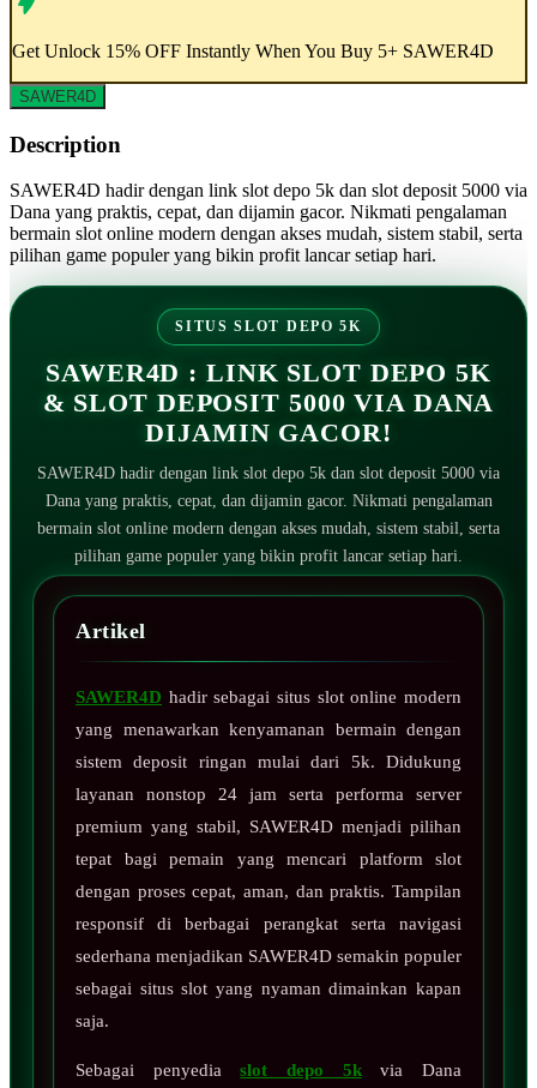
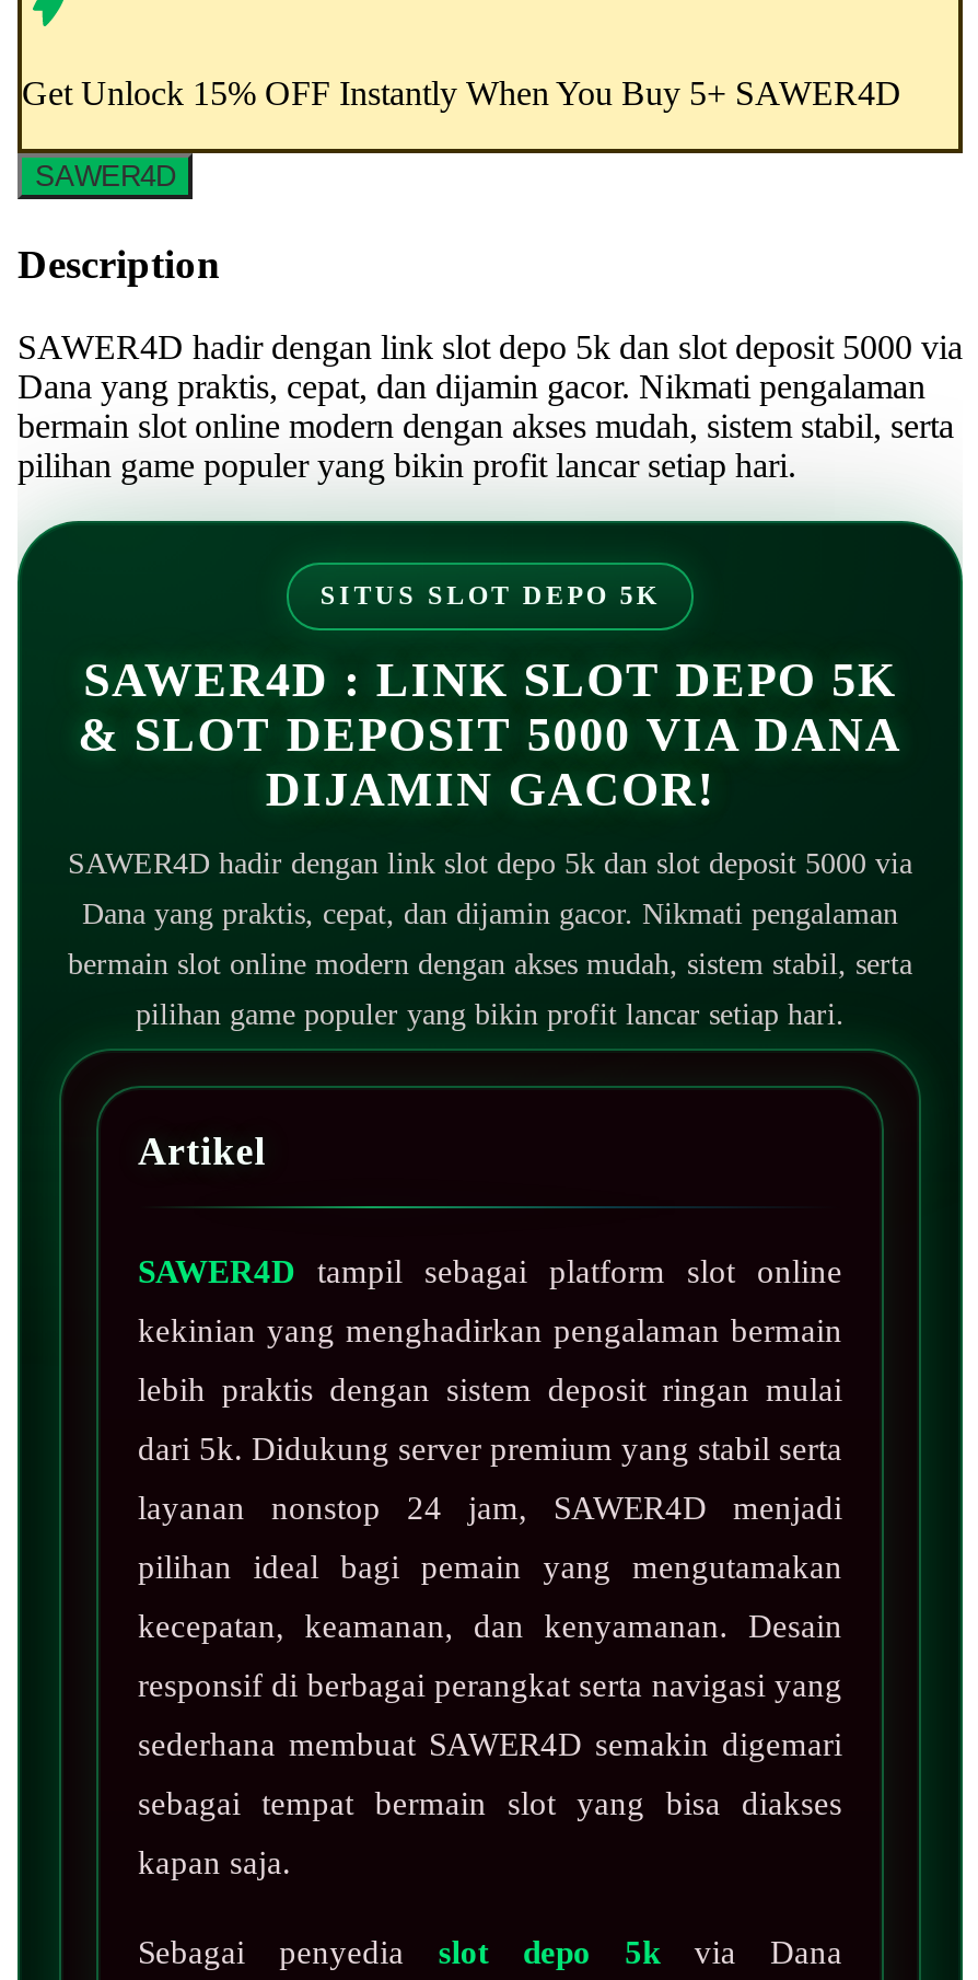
- SAWER4D hadir sebagai situs slot online modern
+ SAWER4D tampil sebagai platform slot online

- yang menawarkan kenyamanan bermain dengan
+ kekinian yang menghadirkan pengalaman bermain

- sistem deposit ringan mulai dari 5k. Didukung
+ lebih praktis dengan sistem deposit ringan mulai

- layanan nonstop 24 jam serta performa server
+ dari 5k. Didukung server premium yang stabil serta

- premium yang stabil, SAWER4D menjadi pilihan
+ layanan nonstop 24 jam, SAWER4D menjadi

- tepat bagi pemain yang mencari platform slot
+ pilihan ideal bagi pemain yang mengutamakan

- dengan proses cepat, aman, dan praktis. Tampilan
+ kecepatan, keamanan, dan kenyamanan. Desain

- responsif di berbagai perangkat serta navigasi
+ responsif di berbagai perangkat serta navigasi yang

- sederhana menjadikan SAWER4D semakin populer
+ sederhana membuat SAWER4D semakin digemari

- sebagai situs slot yang nyaman dimainkan kapan
+ sebagai tempat bermain slot yang bisa diakses

- saja.
+ kapan saja.
